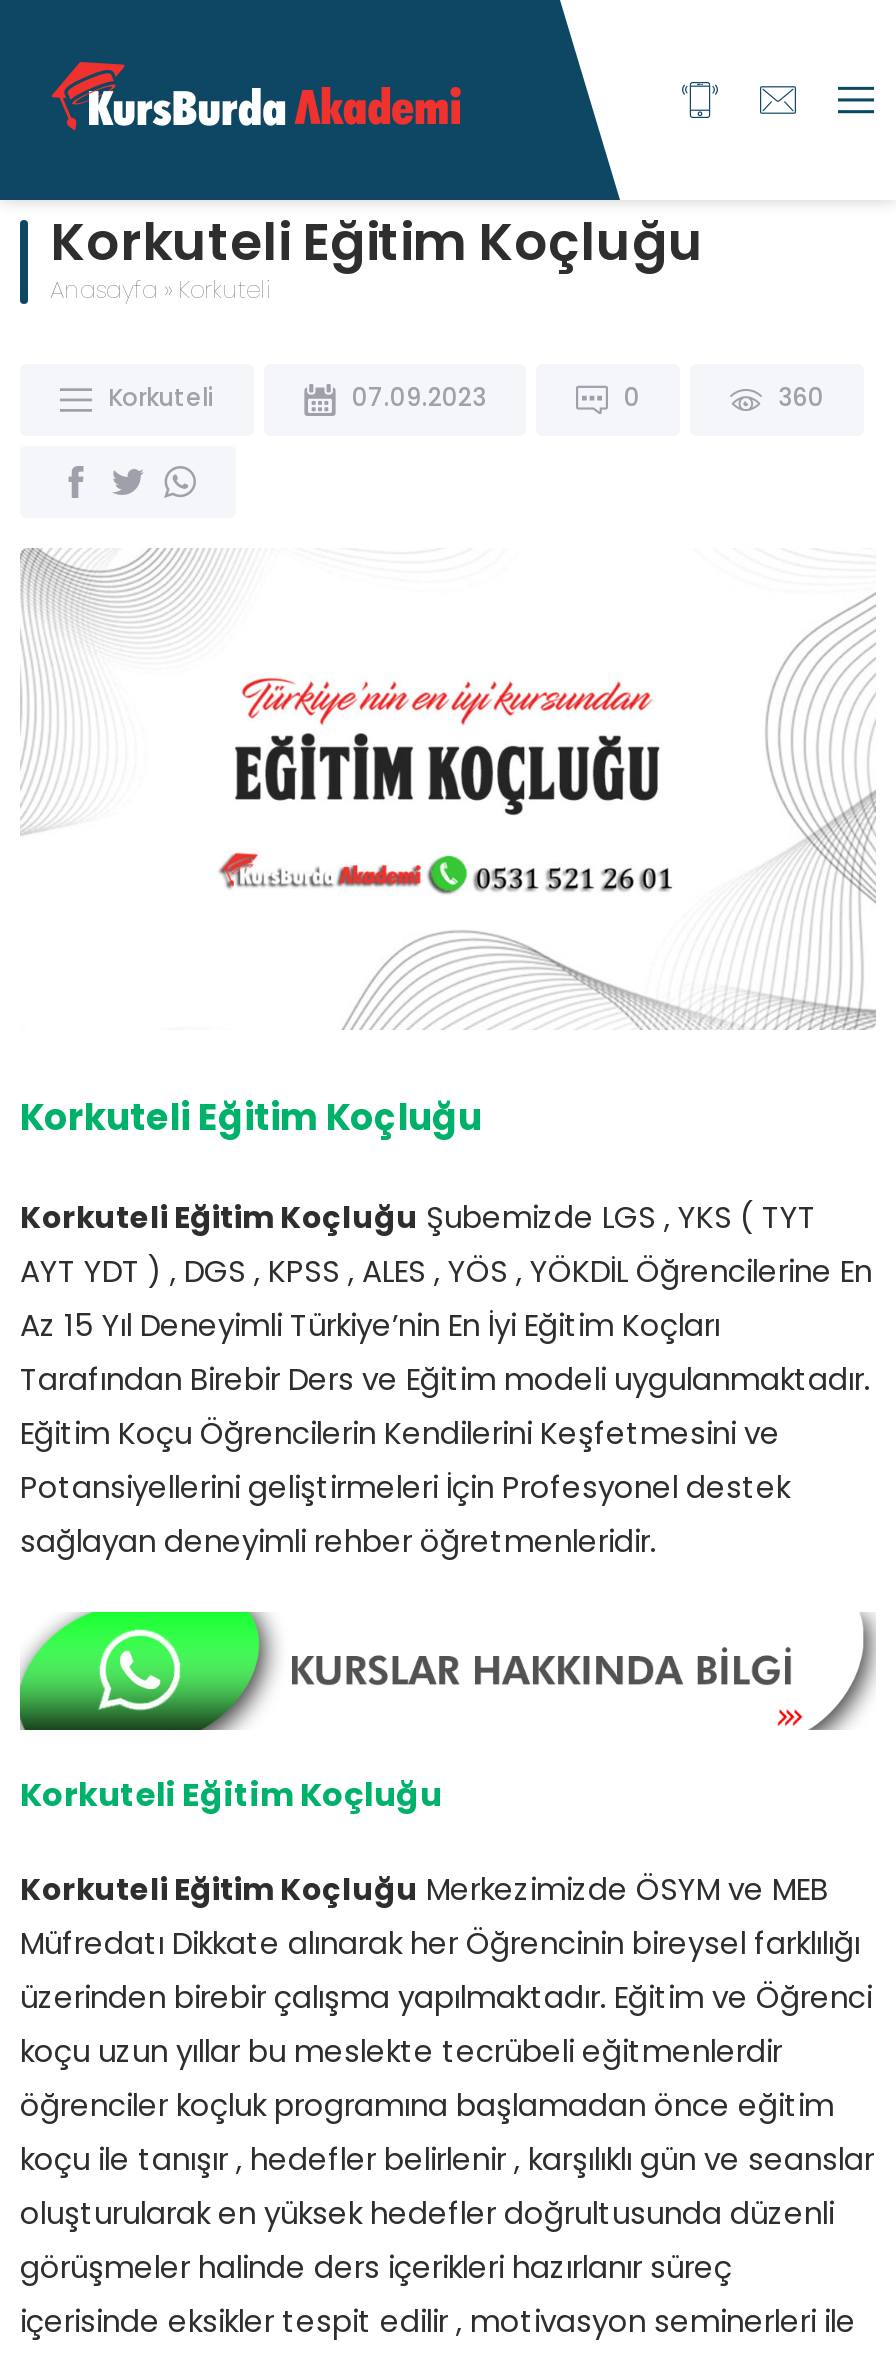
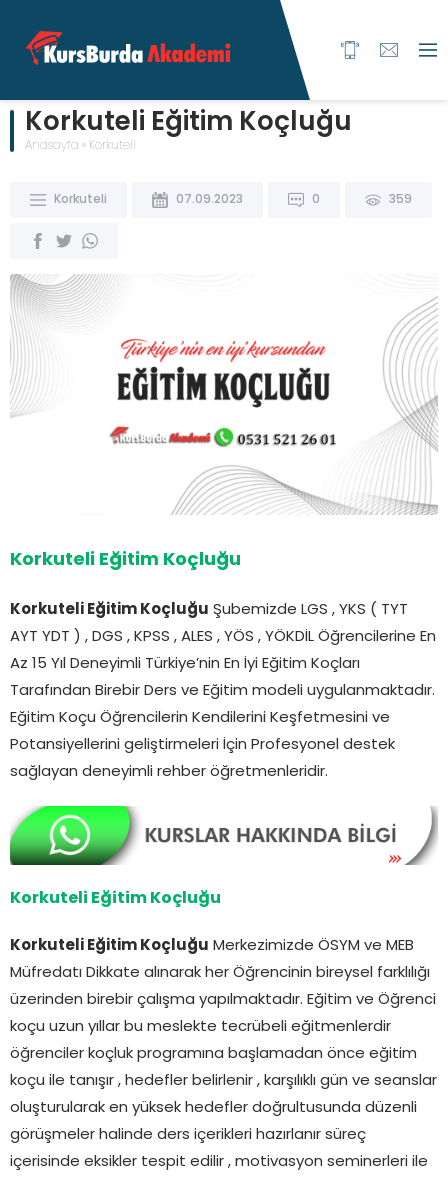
- 360
+ 359
